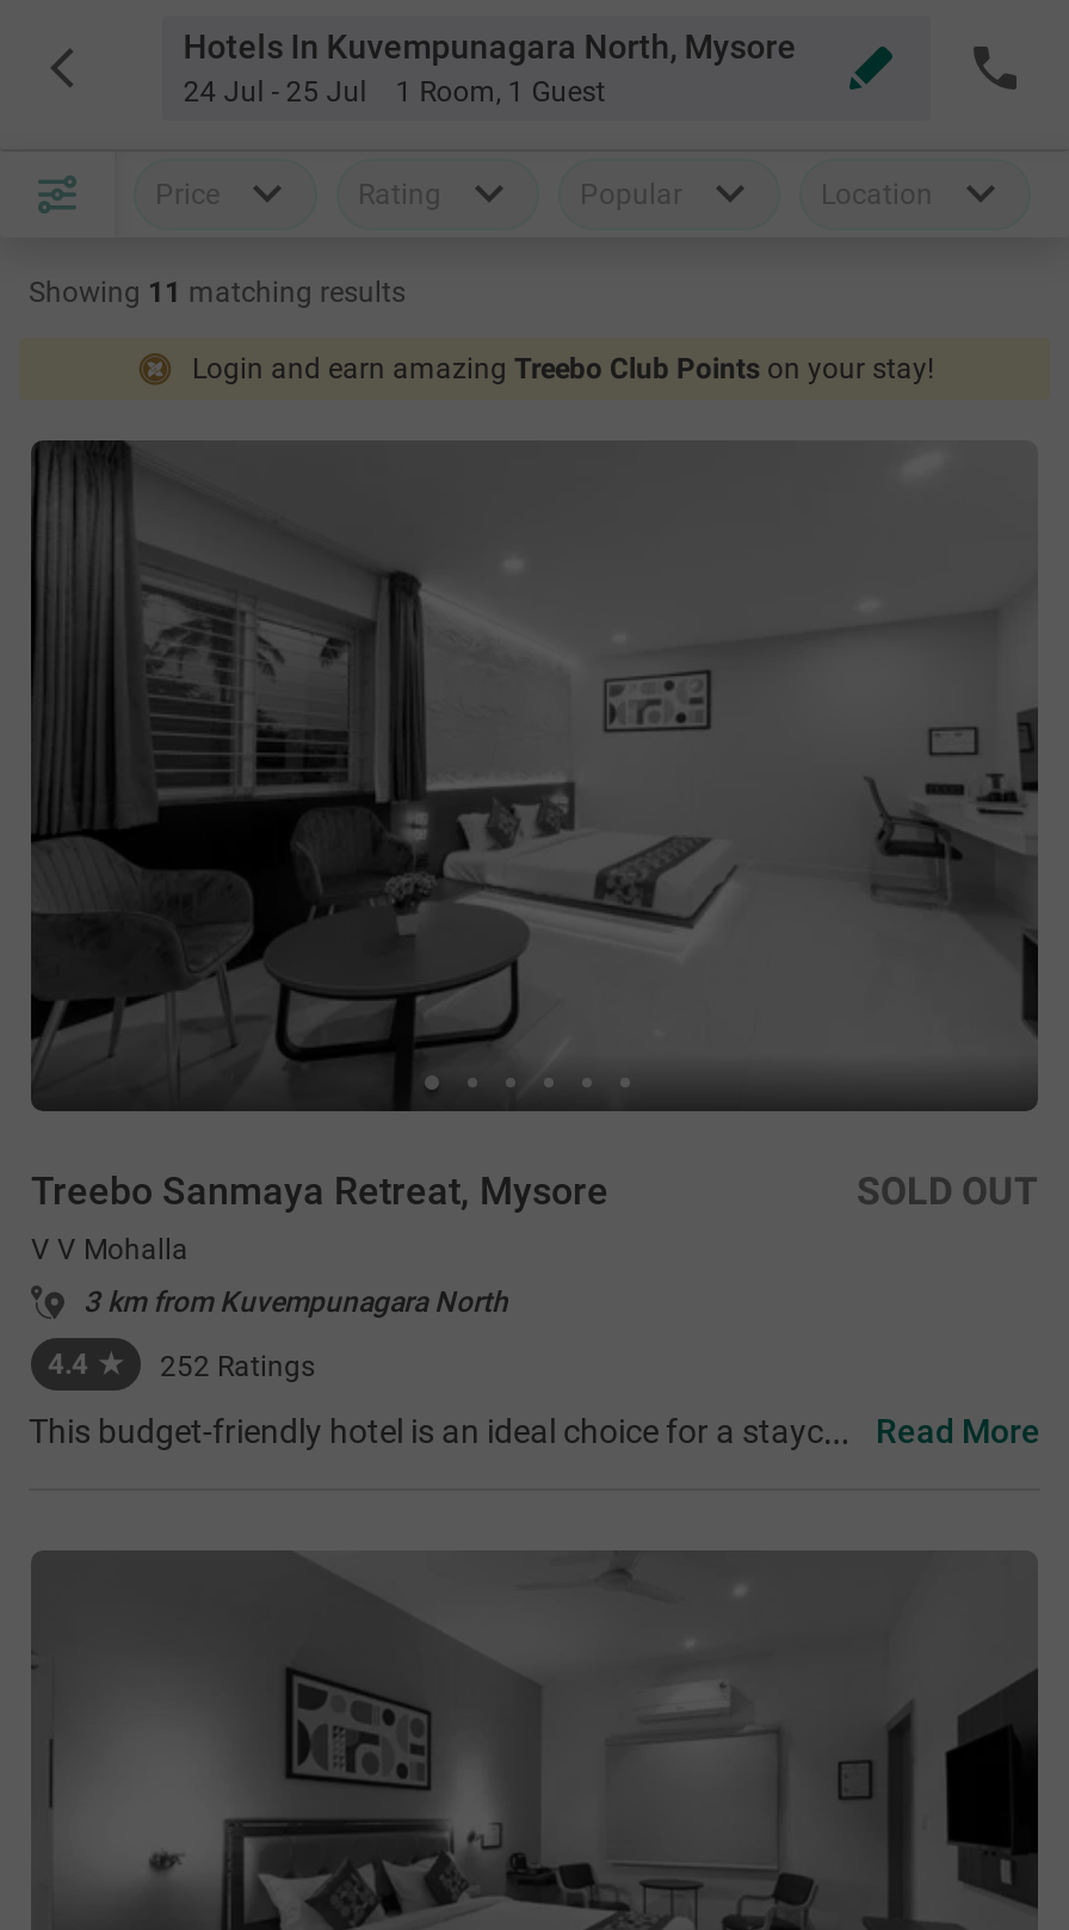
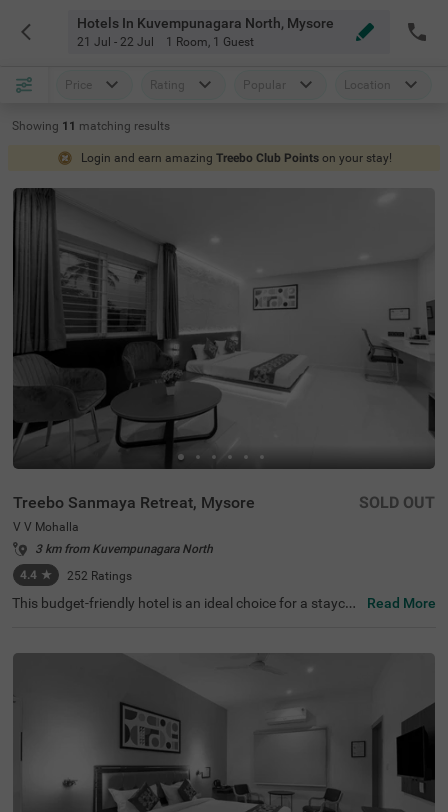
- 24 Jul - 25 Jul 1 Room, 1 Guest
+ 21 Jul - 22 Jul 1 Room, 1 Guest
